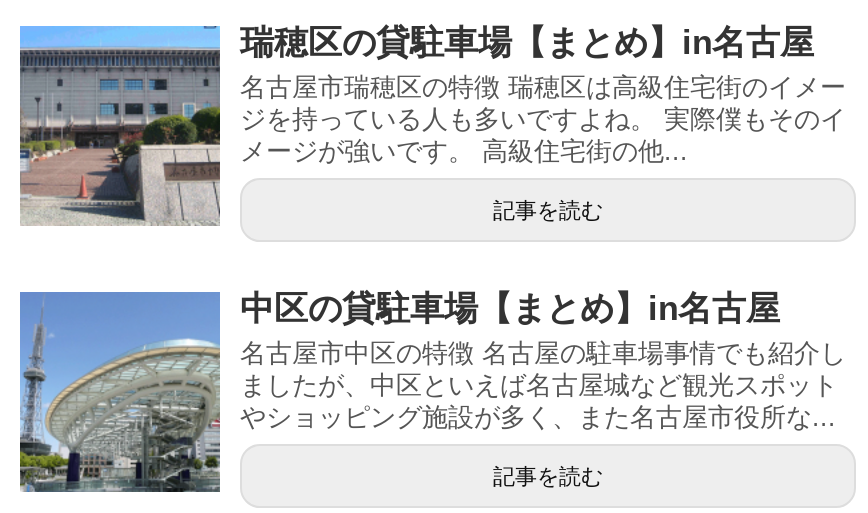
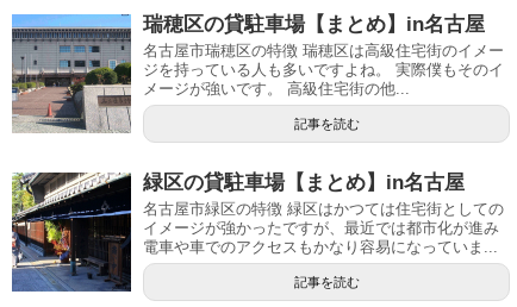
- [image]
- 中区の貸駐車場【まとめ】in名古屋
- 名古屋市中区の特徴 名古屋の駐車場事情でも紹介し
- ましたが、中区といえば名古屋城など観光スポット
- やショッピング施設が多く、また名古屋市役所な...
+ [image]
+ 緑区の貸駐車場【まとめ】in名古屋
+ 名古屋市緑区の特徴 緑区はかつては住宅街としての
+ イメージが強かったですが、最近では都市化が進み
+ 電車や車でのアクセスもかなり容易になっていま...
